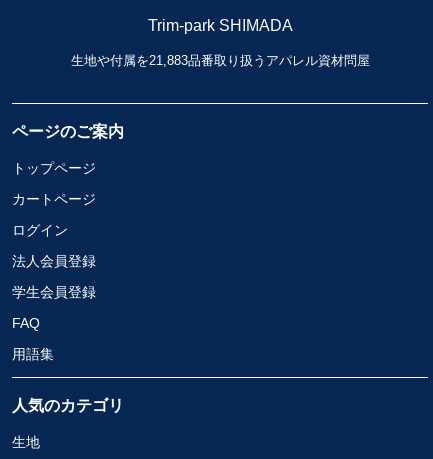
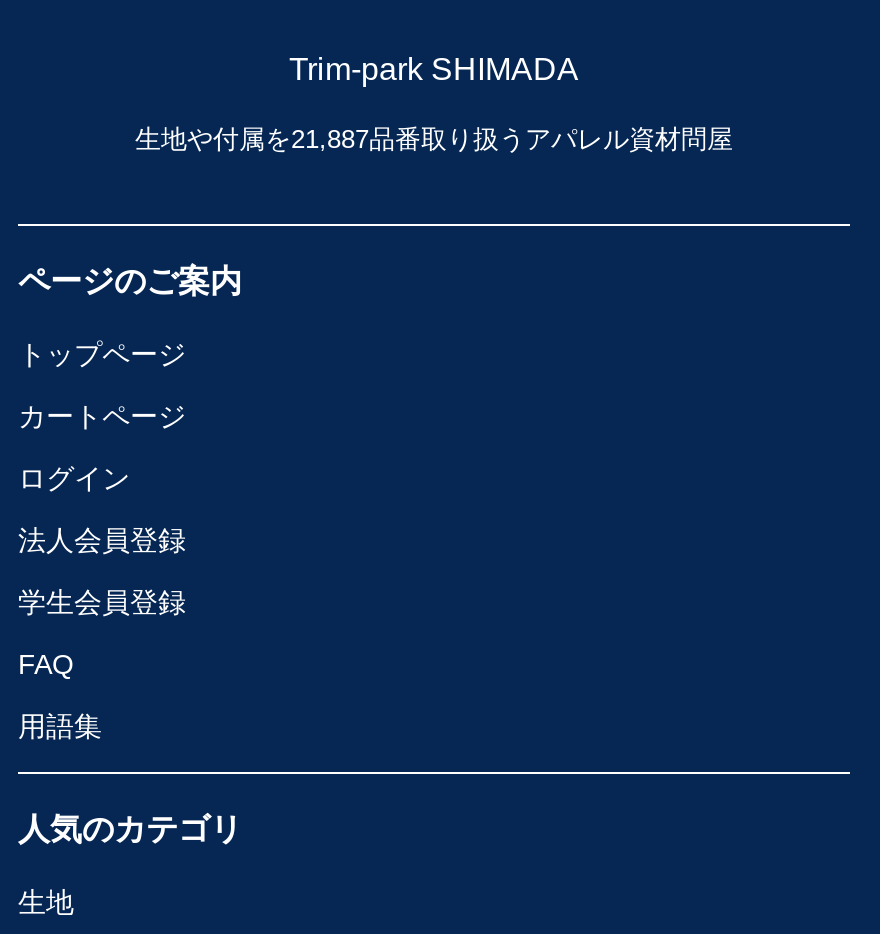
- 生地や付属を21,883品番取り扱うアパレル資材問屋
+ 生地や付属を21,887品番取り扱うアパレル資材問屋
